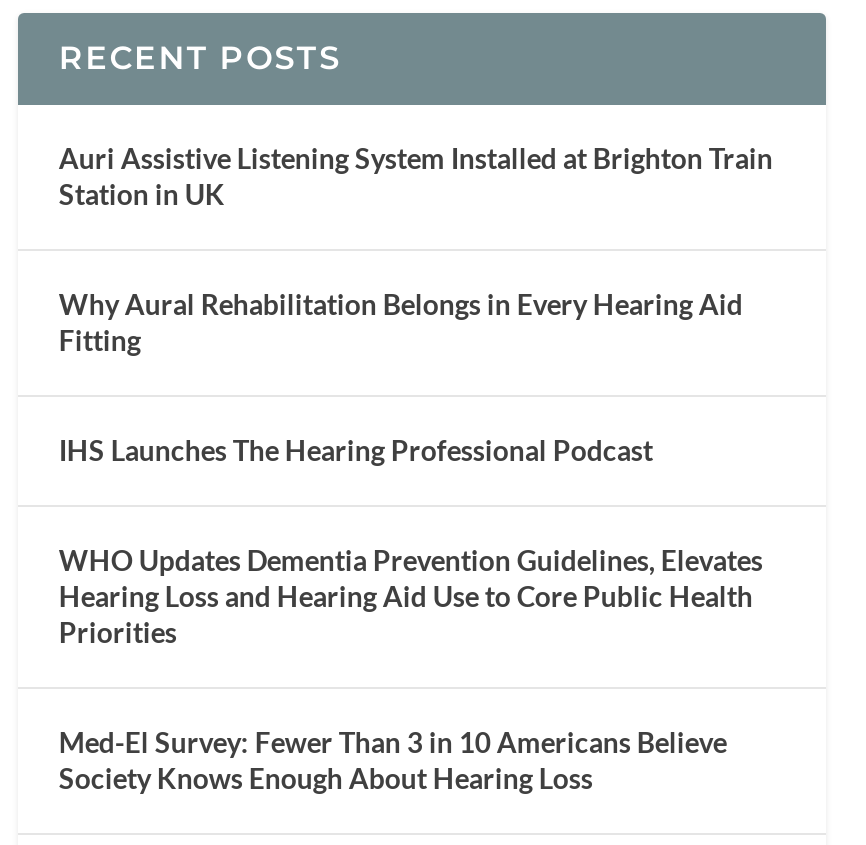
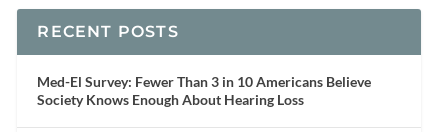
- Auri Assistive Listening System Installed at Brighton Train
- Station in UK
- Why Aural Rehabilitation Belongs in Every Hearing Aid
- Fitting
- IHS Launches The Hearing Professional Podcast
- WHO Updates Dementia Prevention Guidelines, Elevates
- Hearing Loss and Hearing Aid Use to Core Public Health
- Priorities
